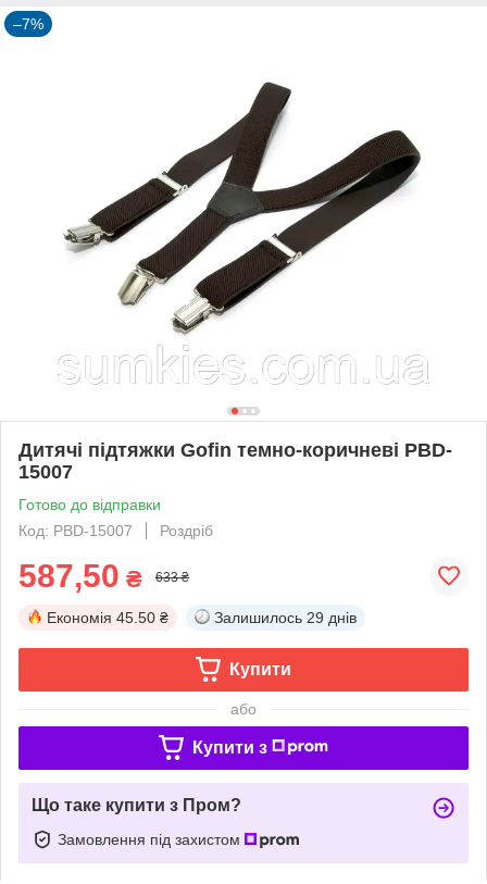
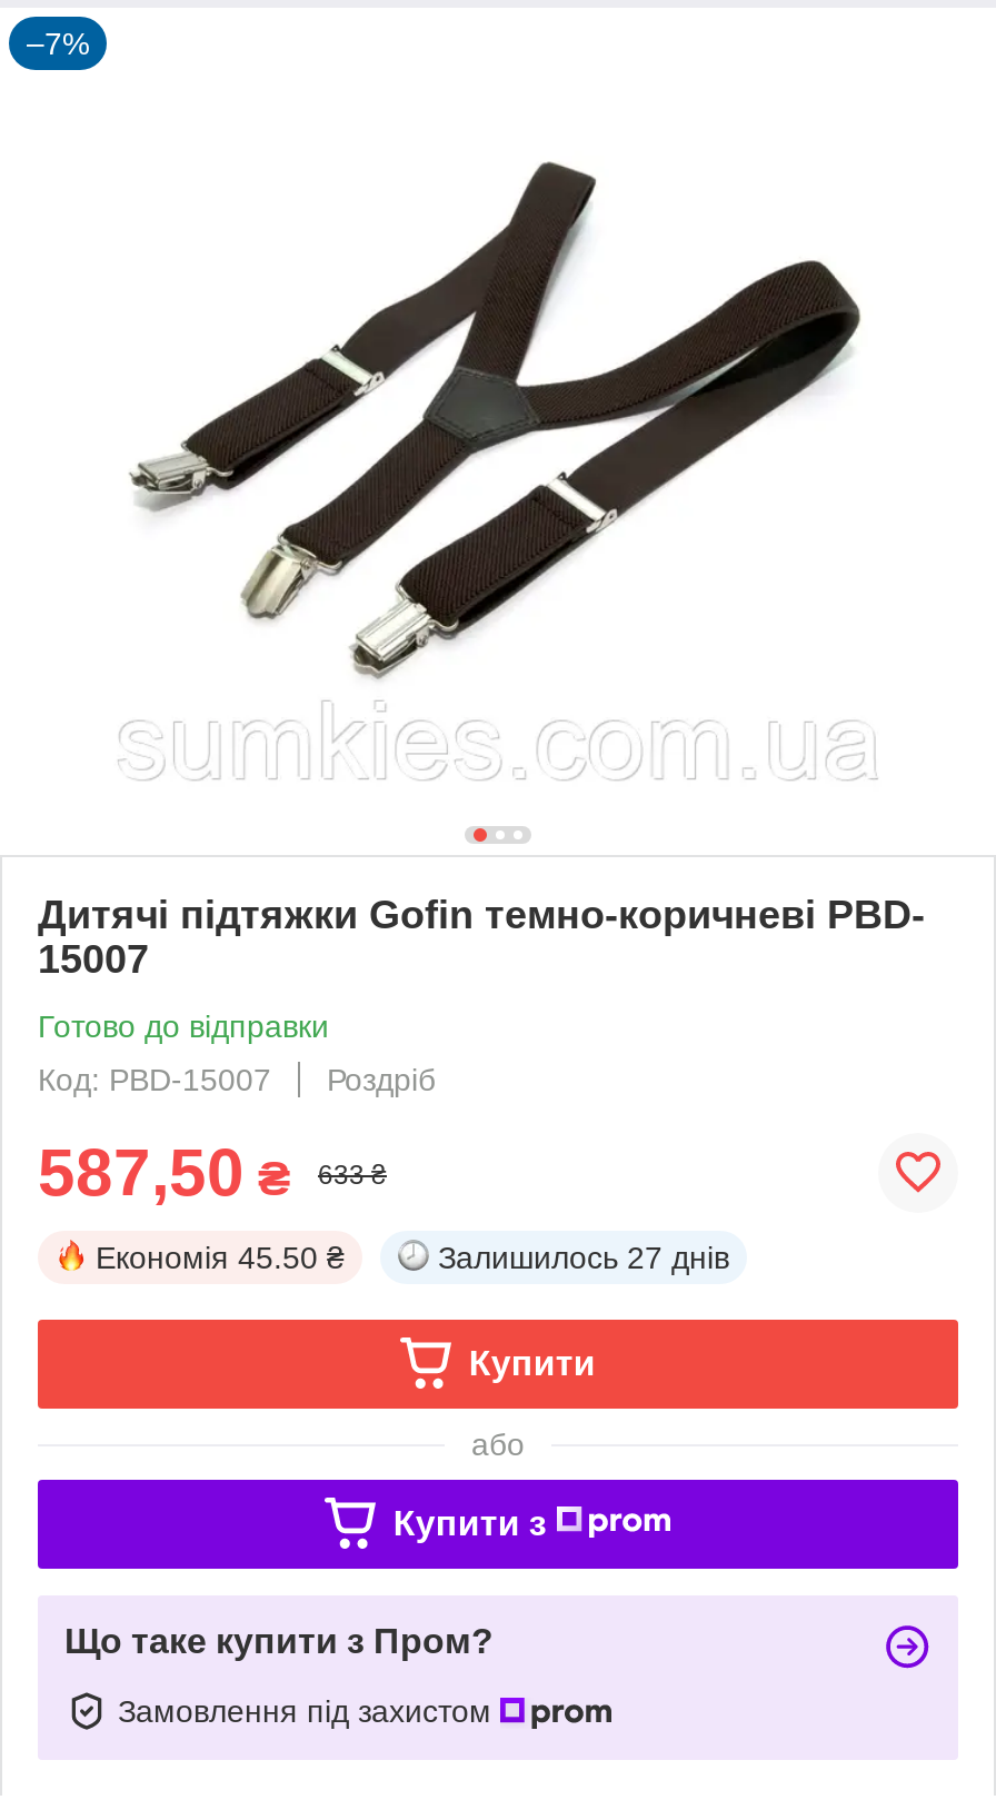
- Залишилось 29 днів
+ Залишилось 27 днів
